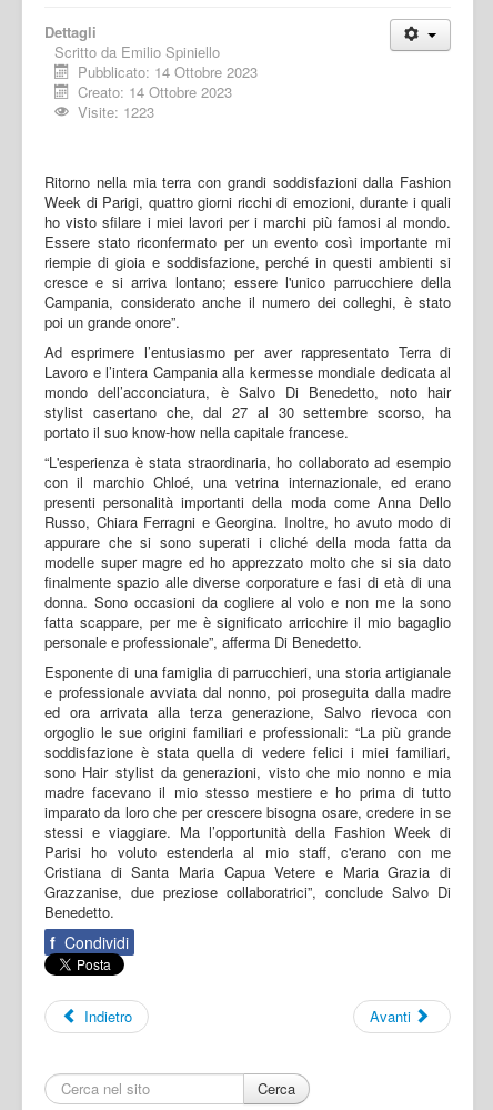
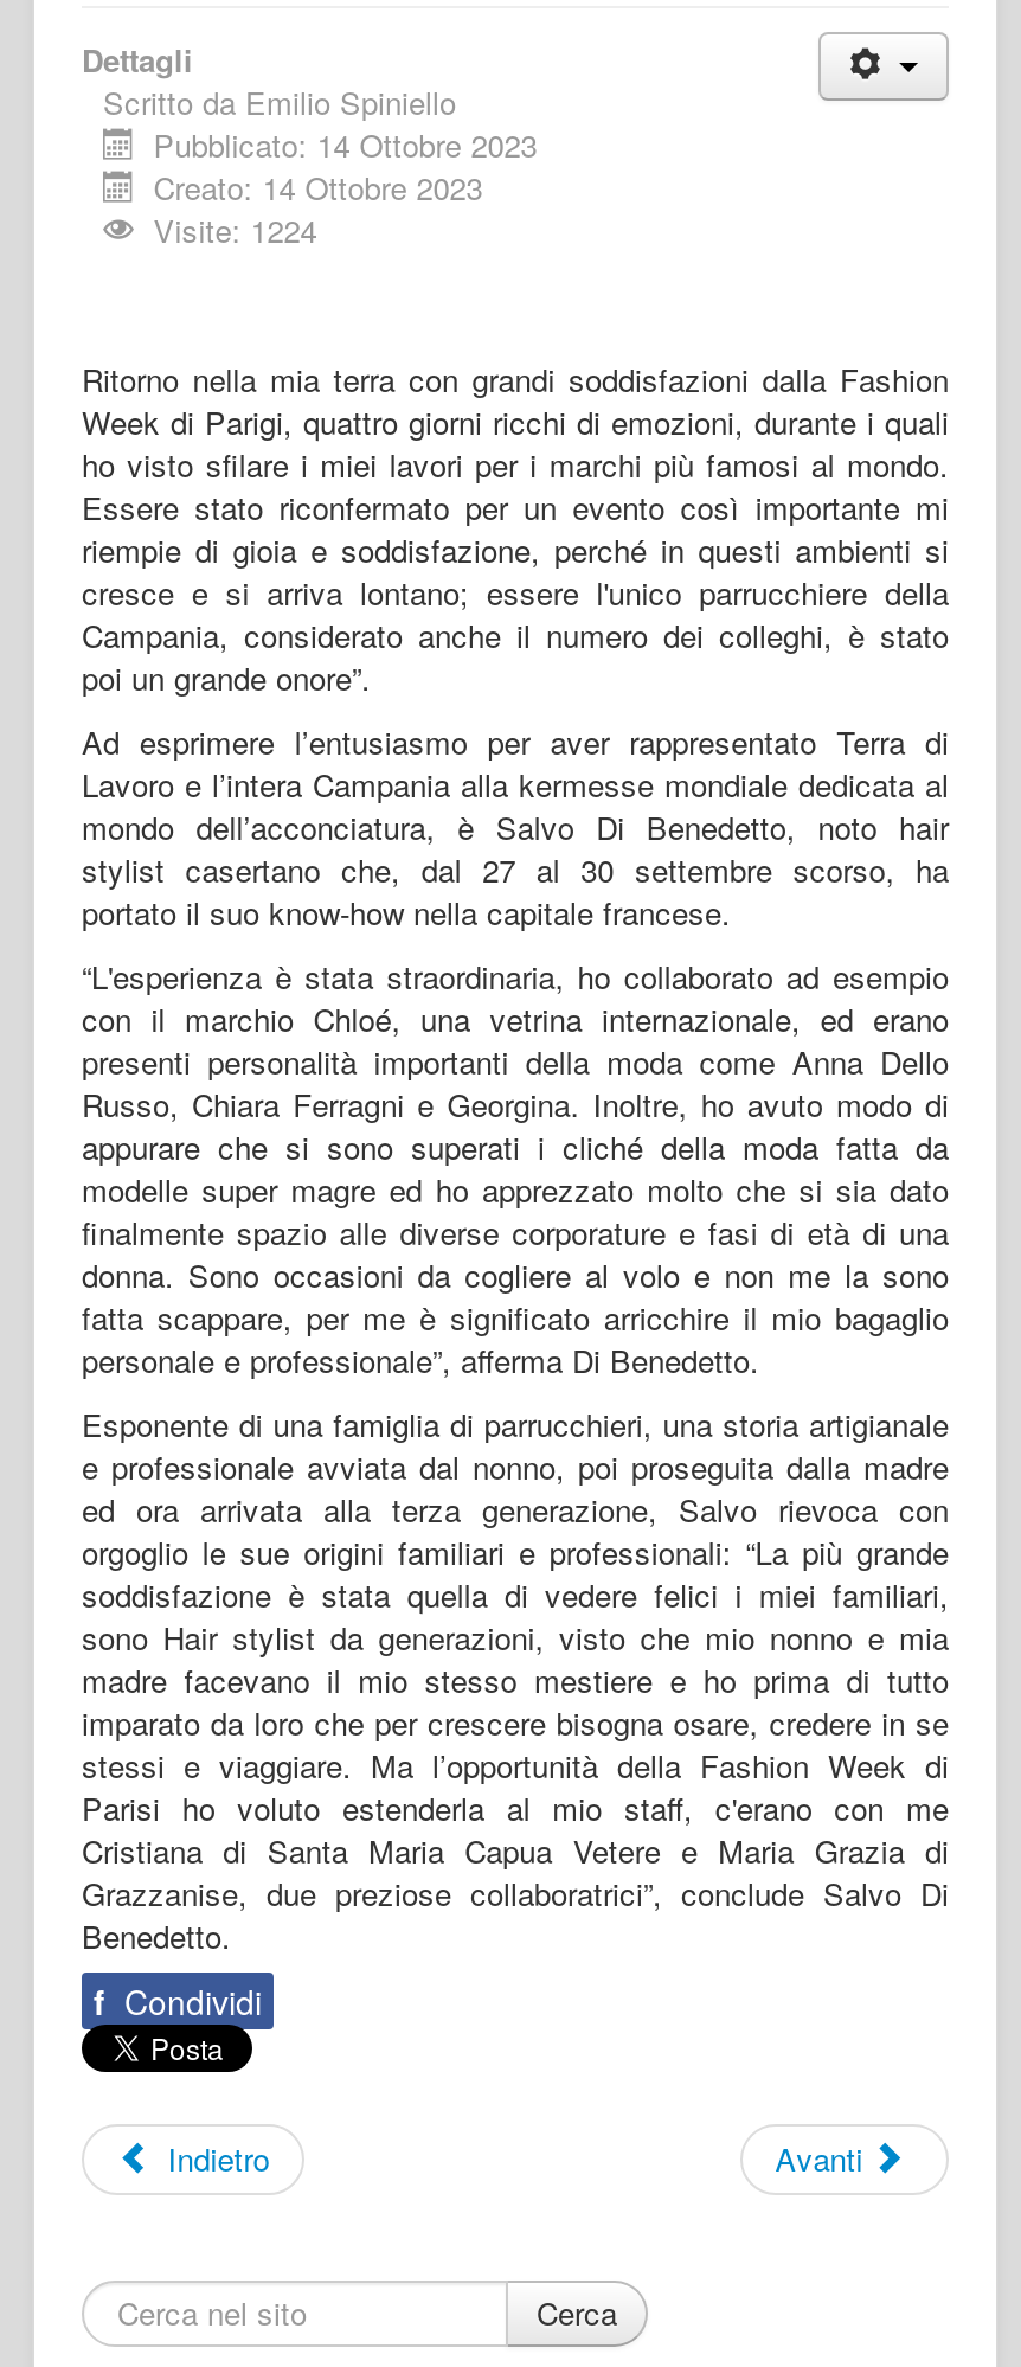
- Visite: 1223
+ Visite: 1224
